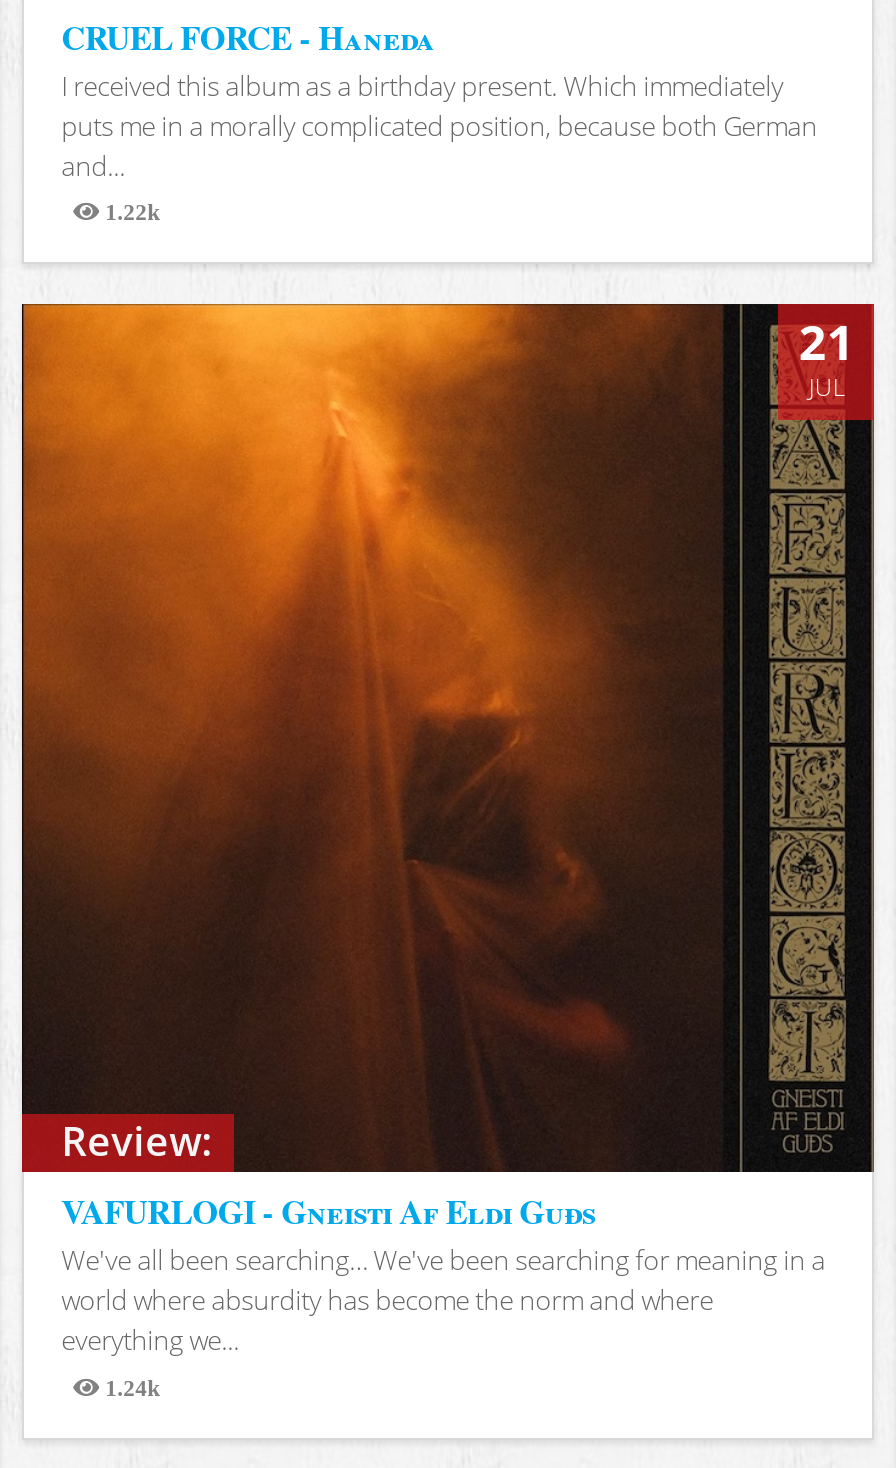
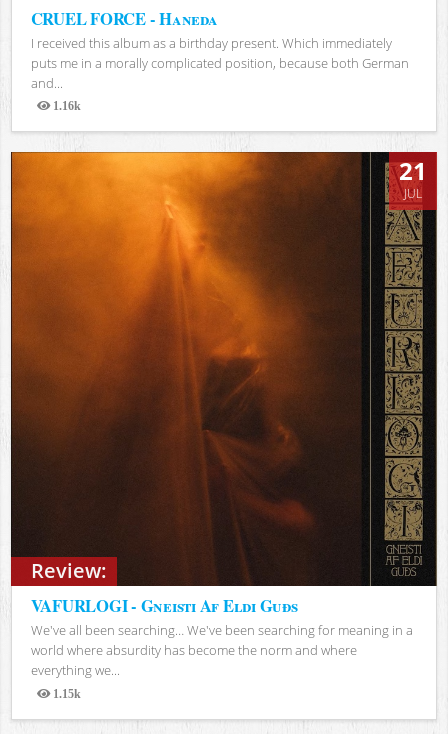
- 1.22k
+ 1.16k

- 1.24k
+ 1.15k
